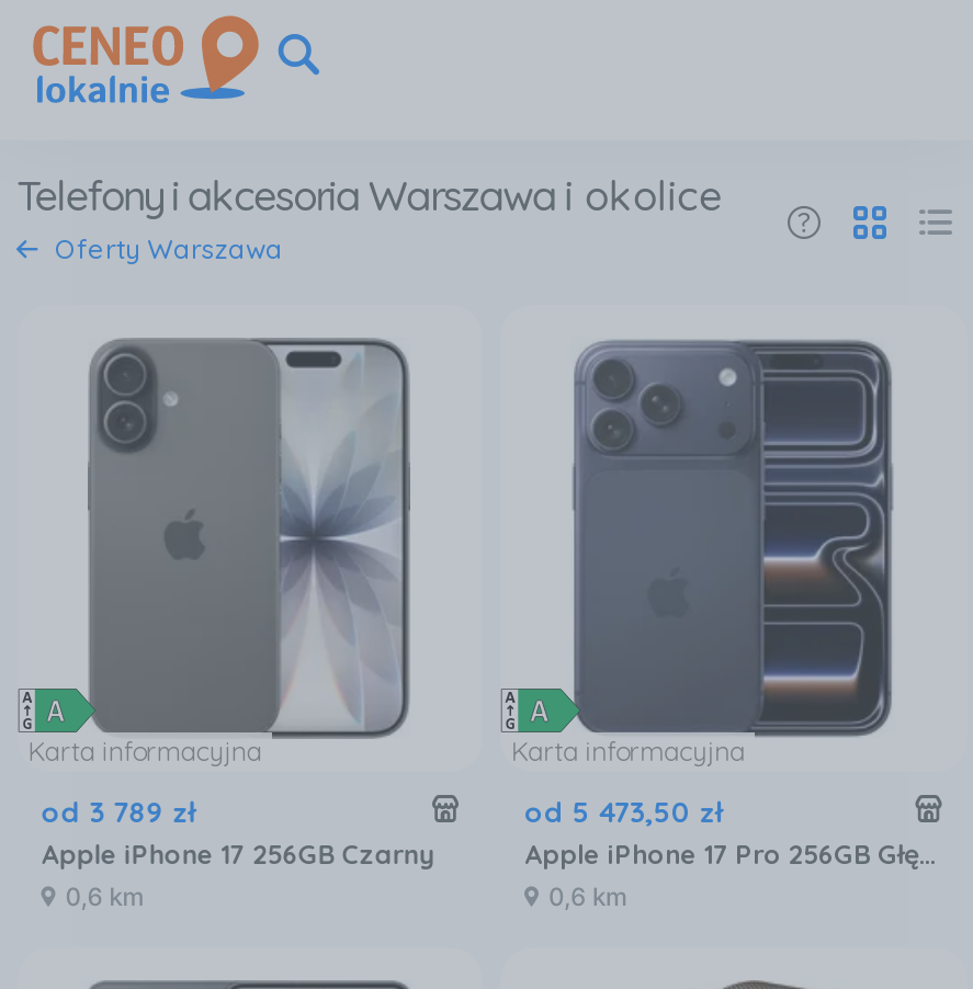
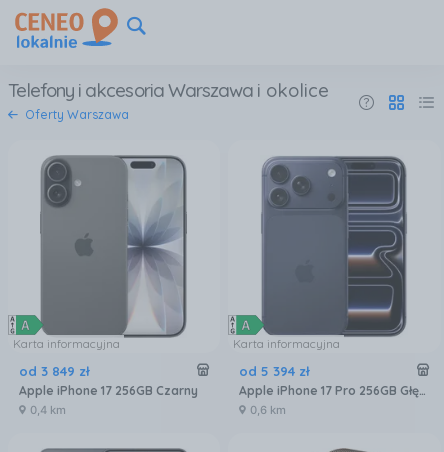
- od 3 789 zł
+ od 3 849 zł

- od 5 473,50 zł
+ od 5 394 zł

- 0,6 km
+ 0,4 km
